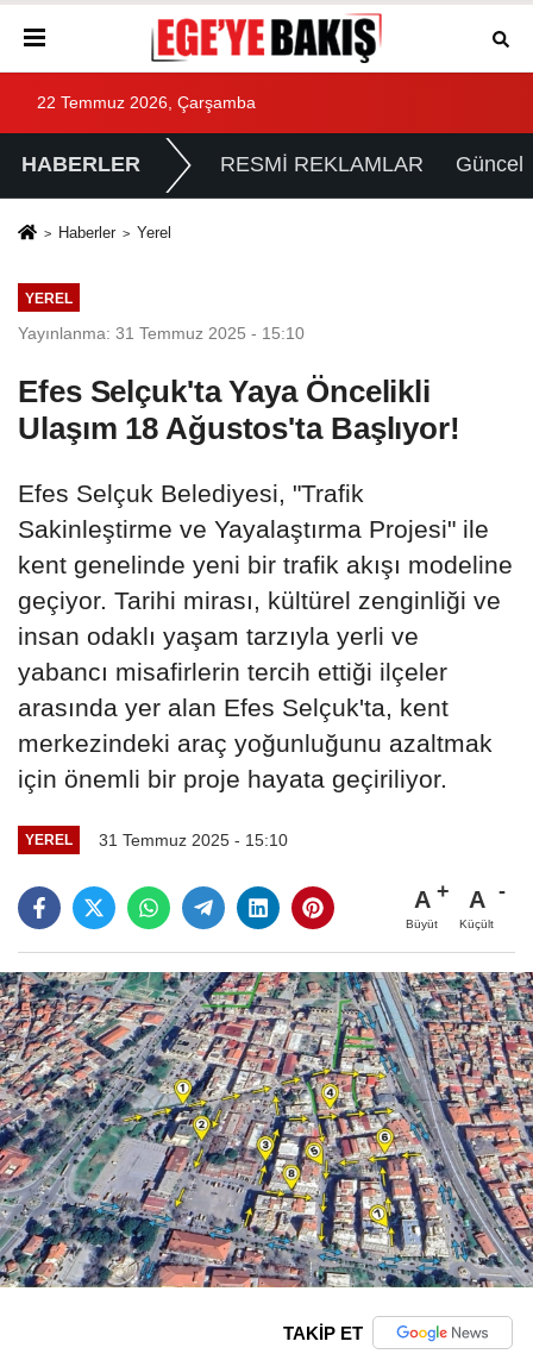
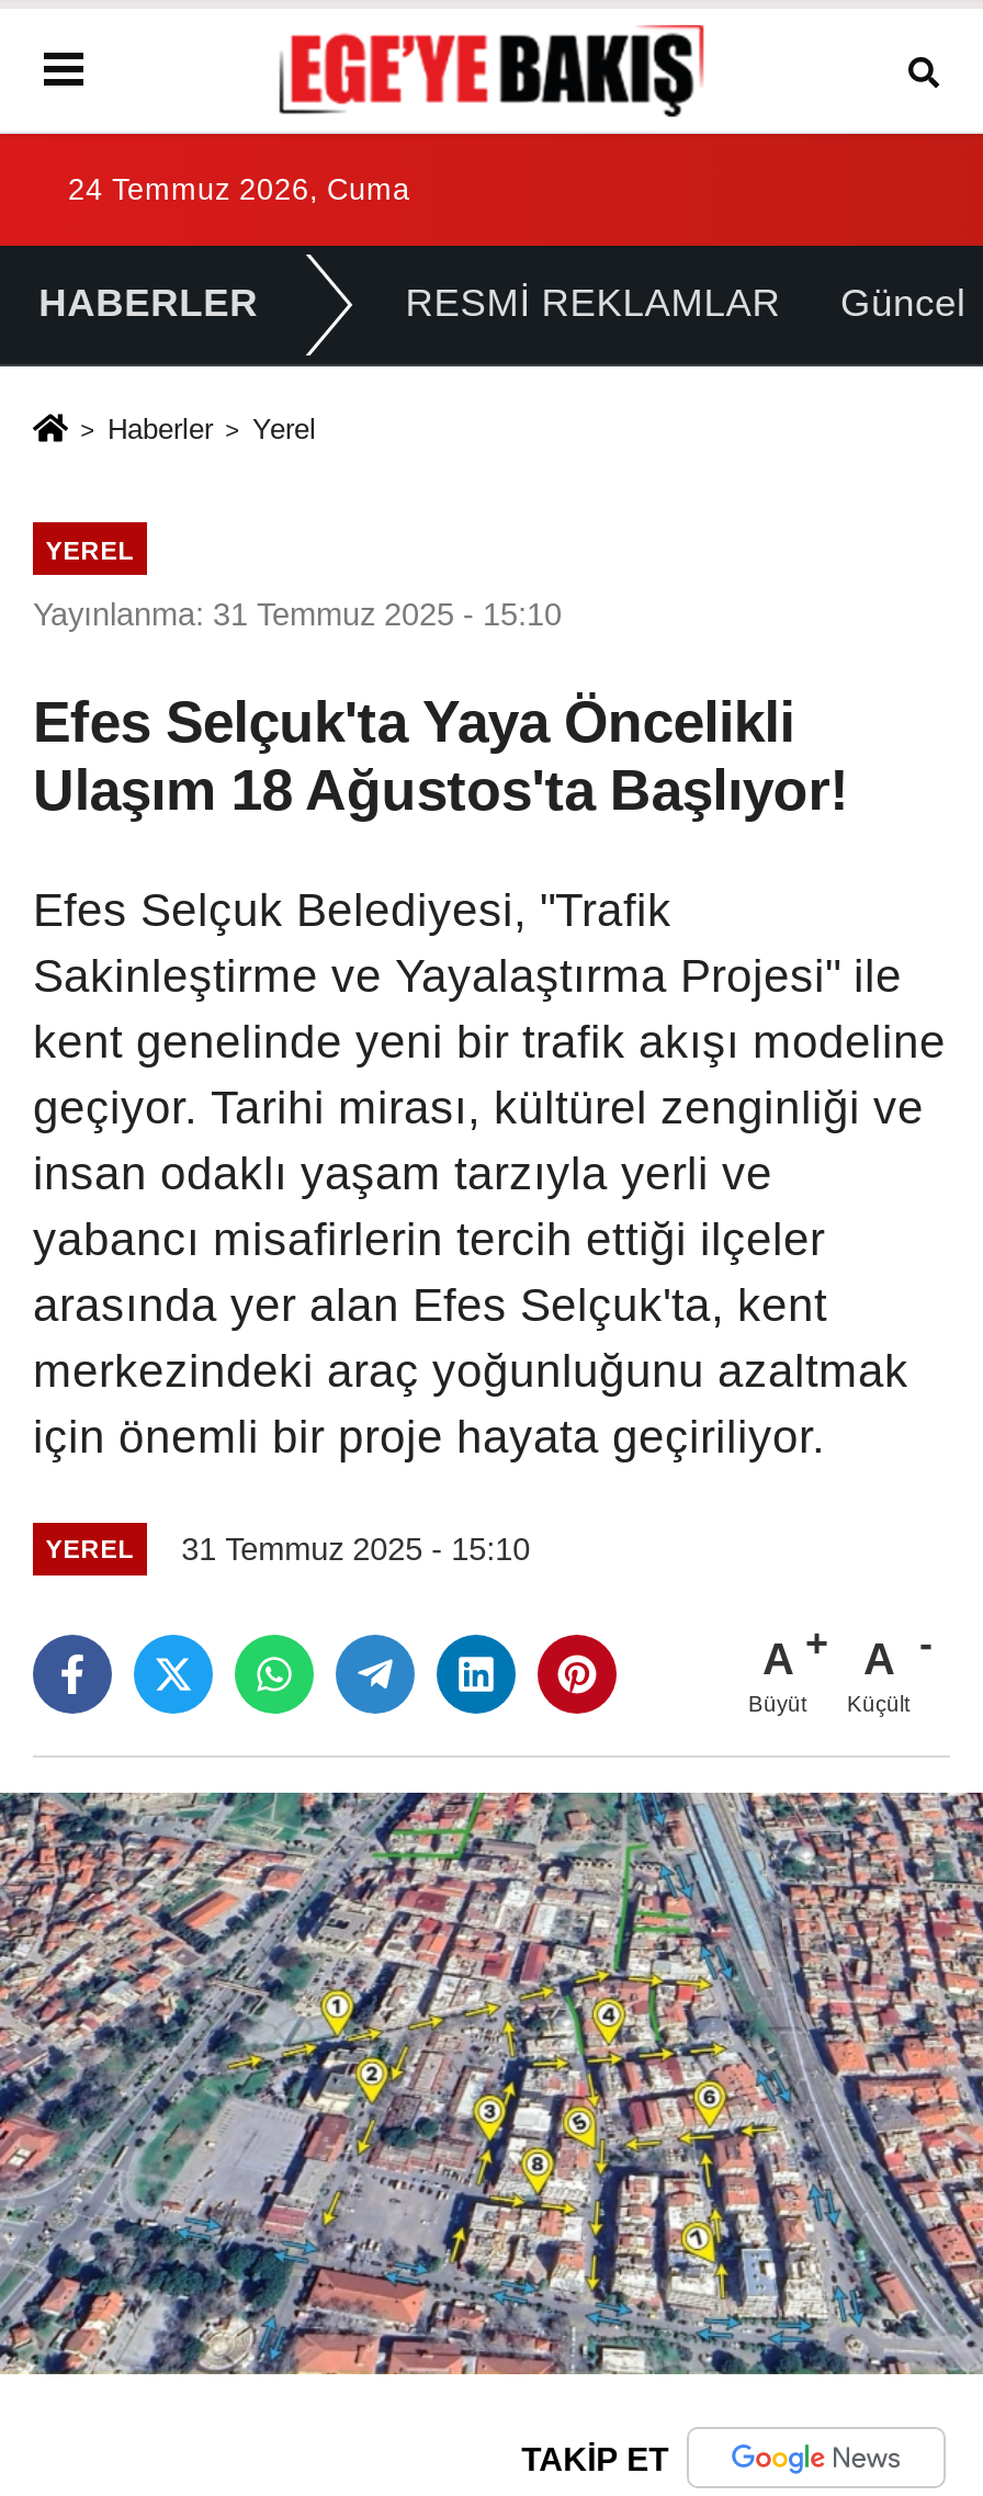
- 22 Temmuz 2026, Çarşamba
+ 24 Temmuz 2026, Cuma
